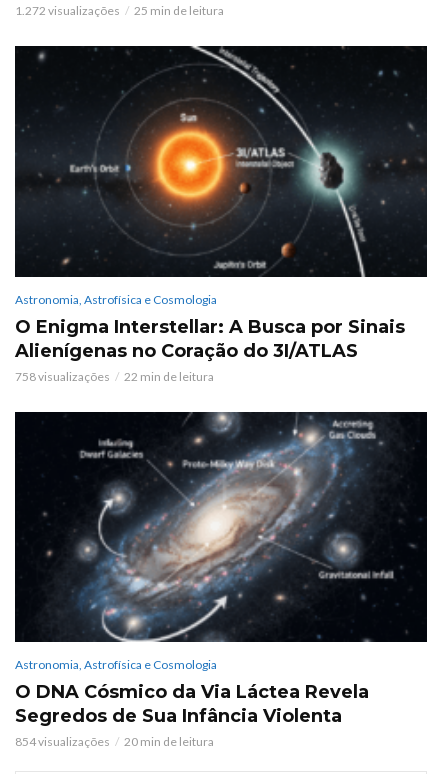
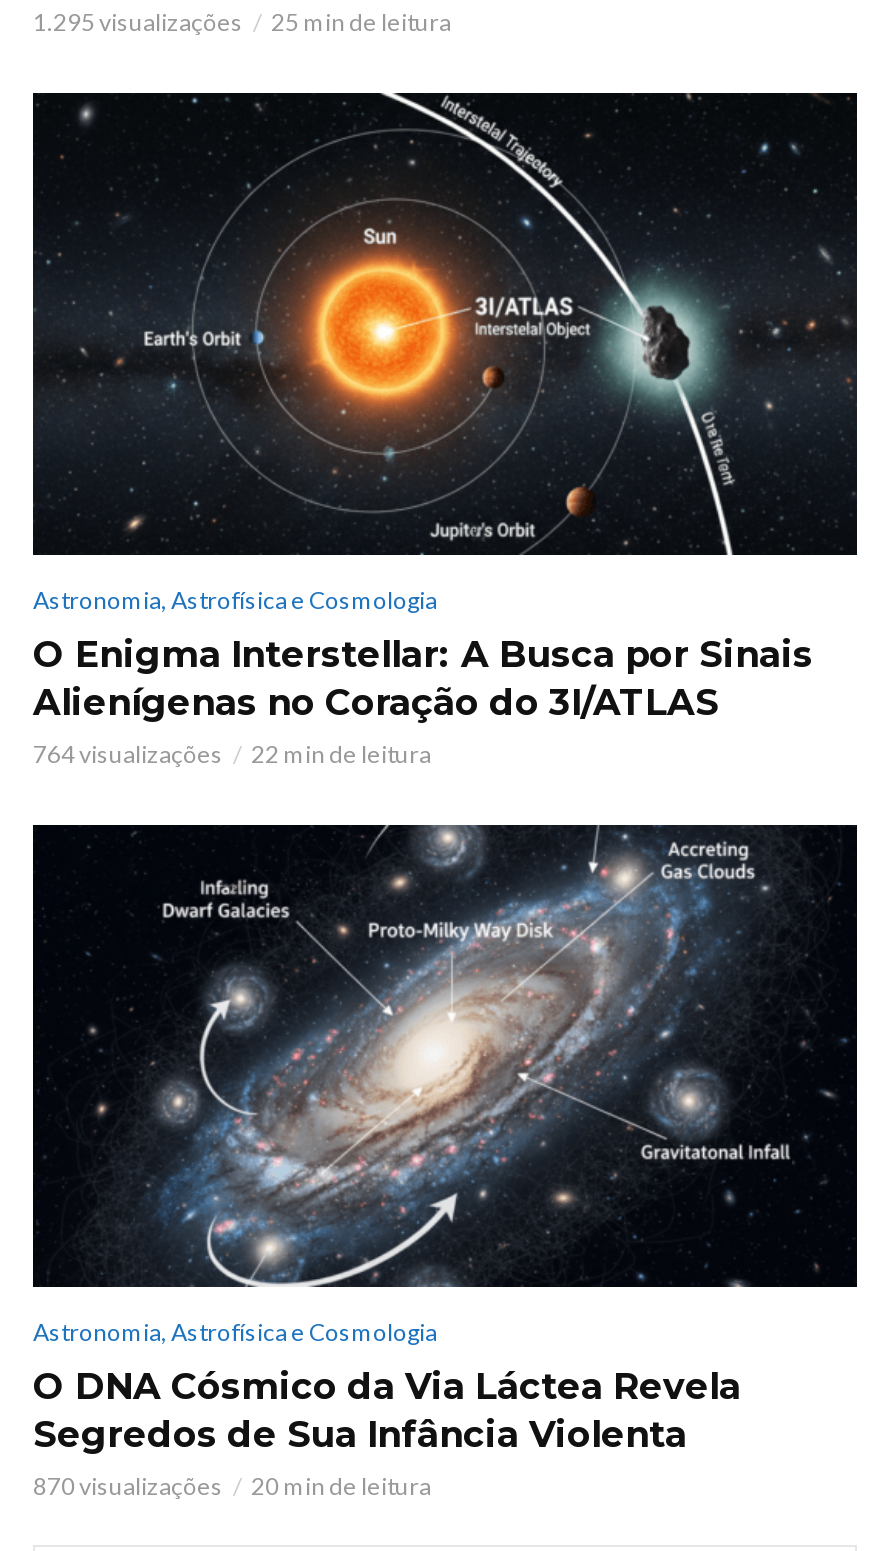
- 1.272 visualizações
+ 1.295 visualizações

- 758 visualizações
+ 764 visualizações

- 854 visualizações
+ 870 visualizações
